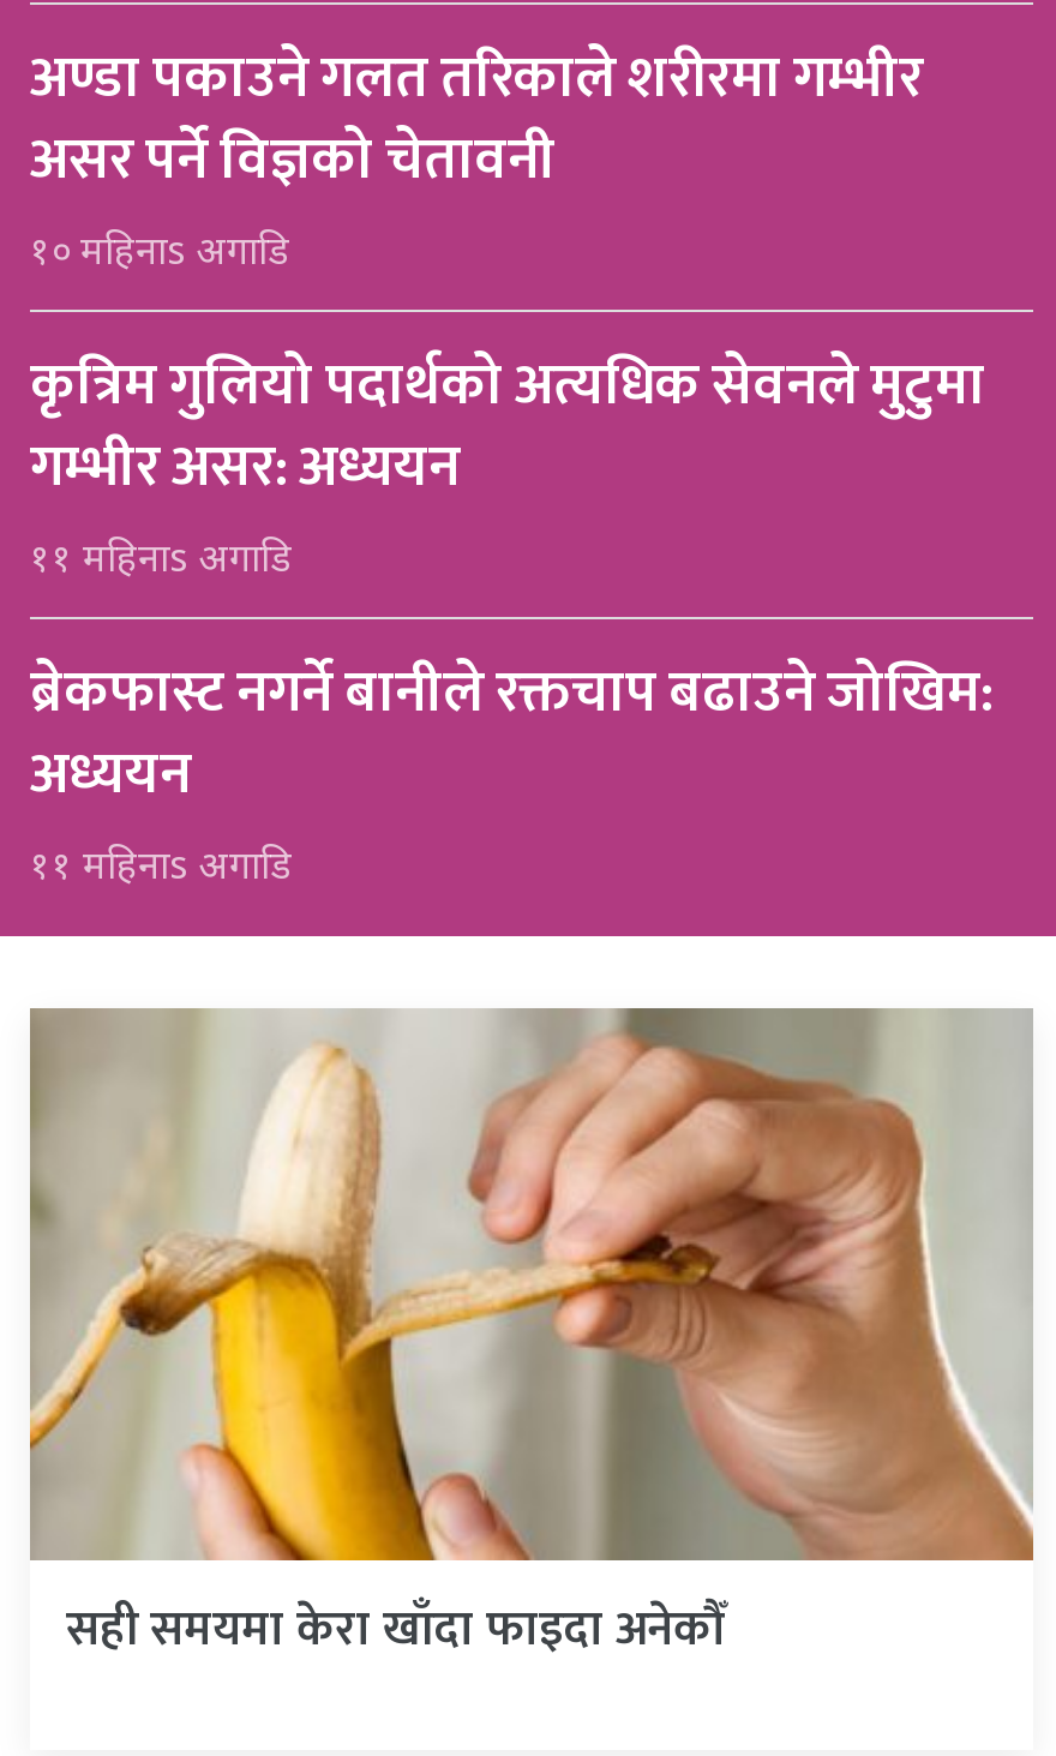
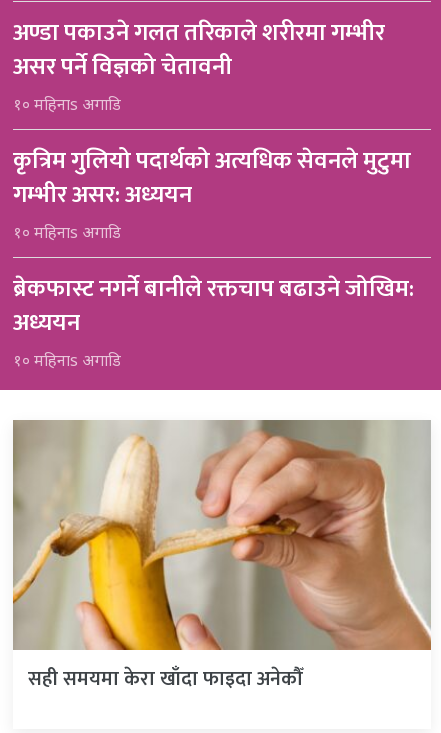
- ११ महिनाs अगाडि
+ १० महिनाs अगाडि

- ११ महिनाs अगाडि
+ १० महिनाs अगाडि
